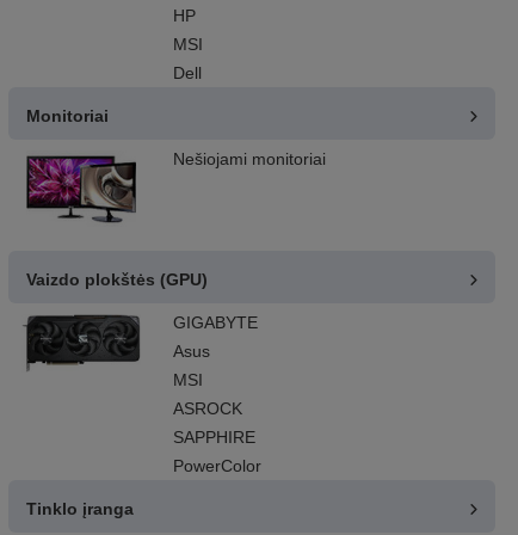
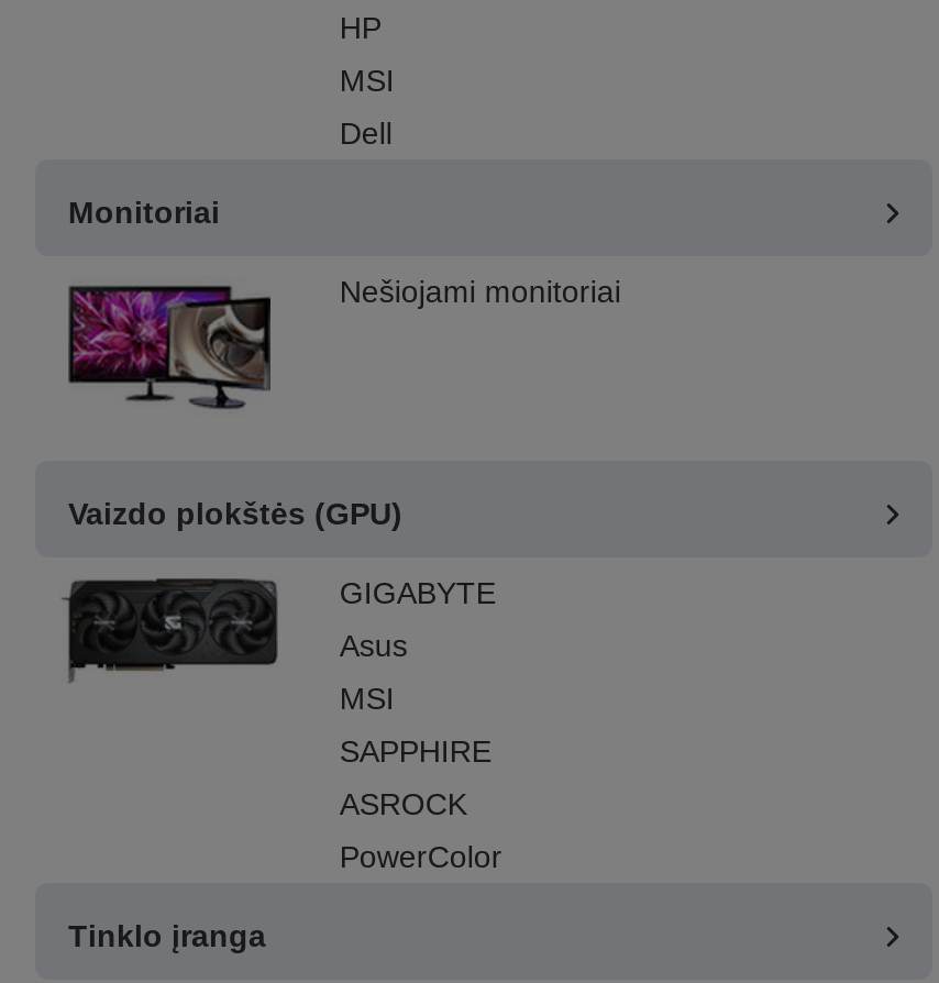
moved down: ASROCK

moved up: SAPPHIRE
